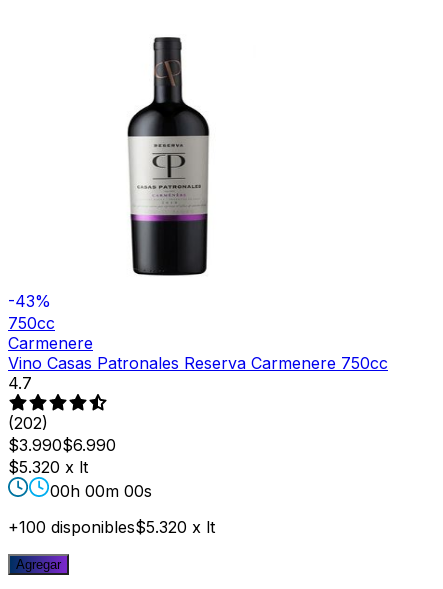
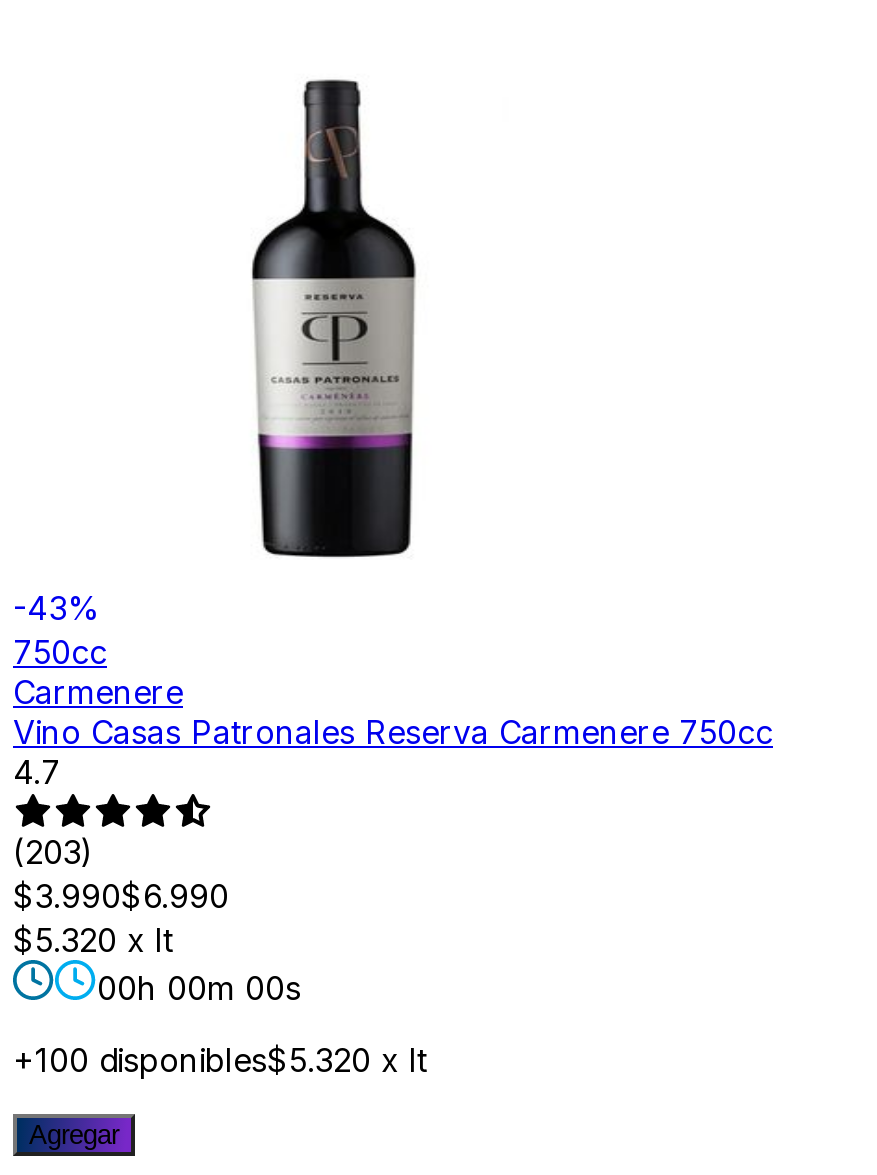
- (202)
+ (203)
